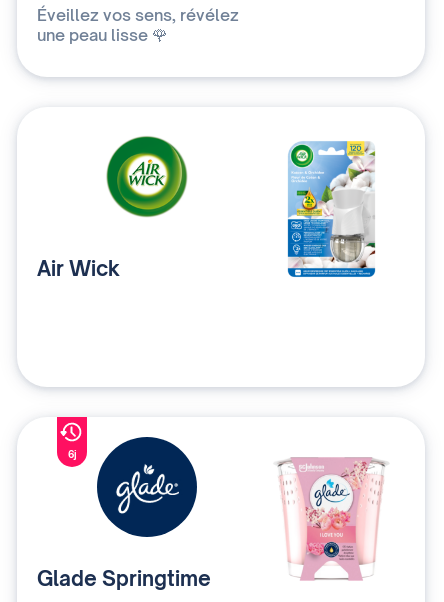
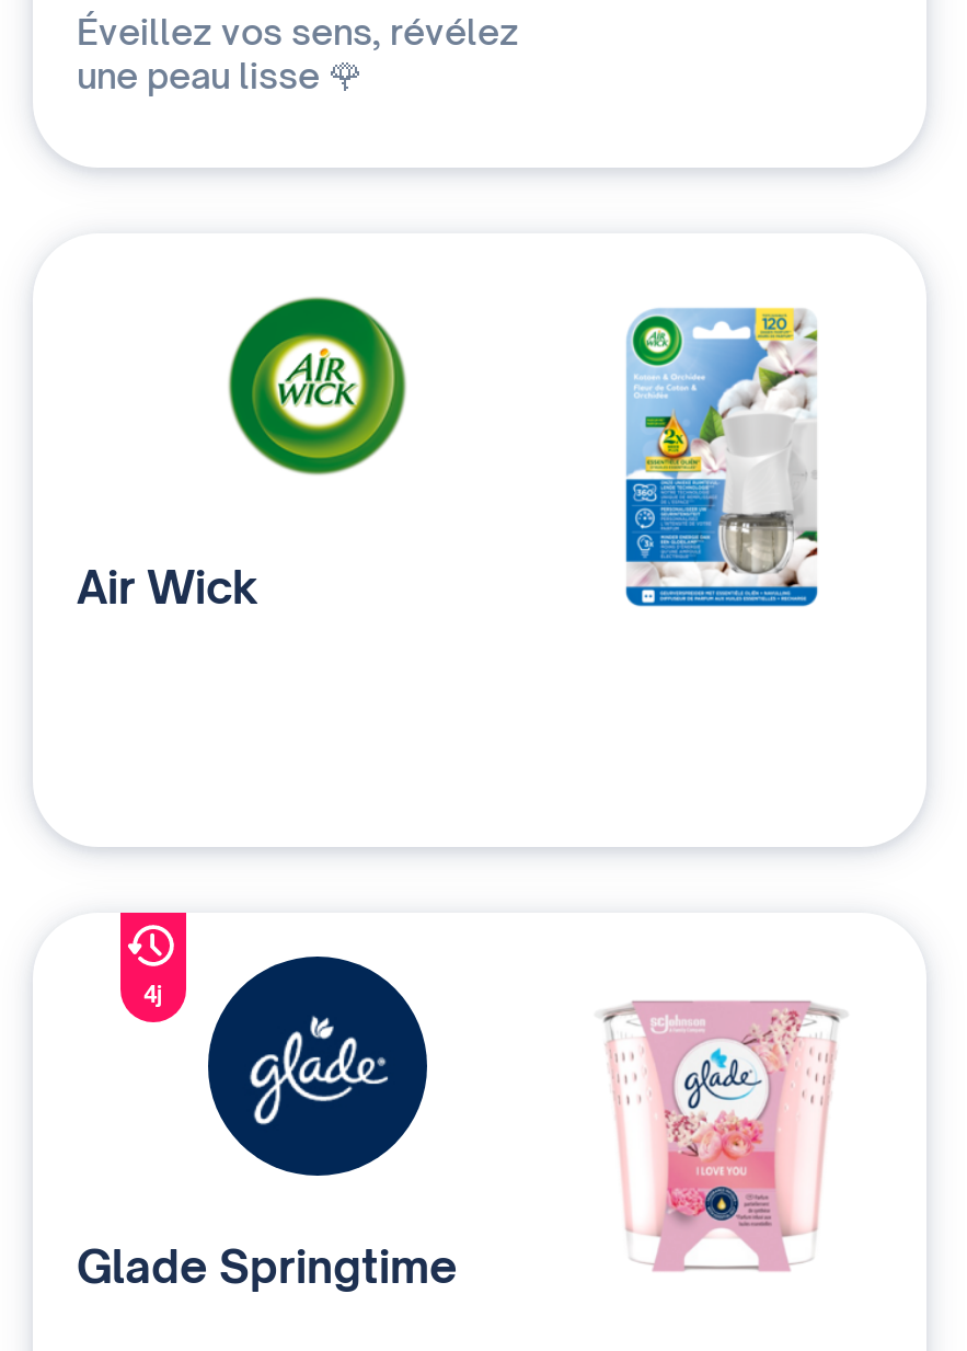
- 6j
+ 4j
